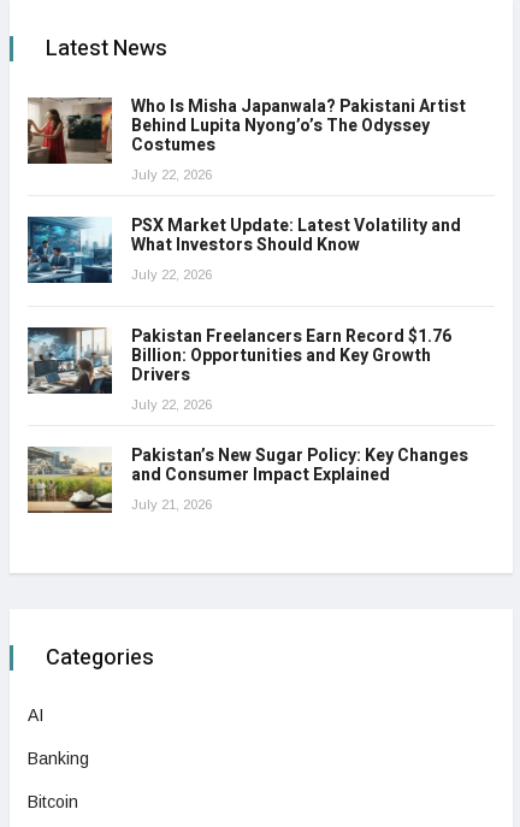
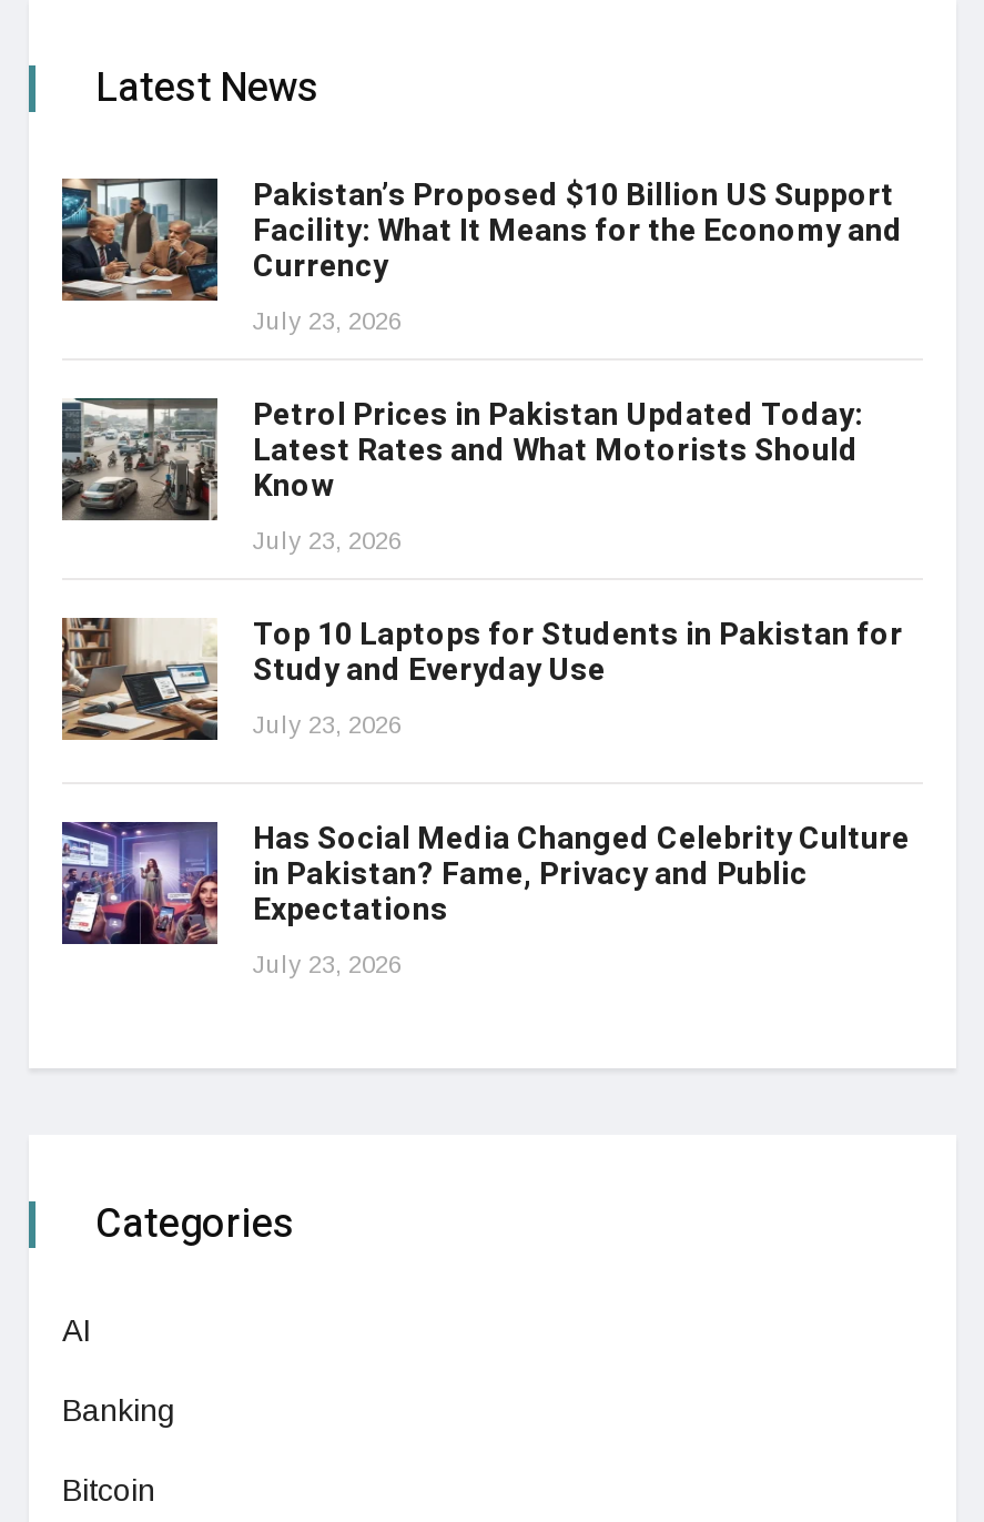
- [image]
- Who Is Misha Japanwala? Pakistani Artist
- Behind Lupita Nyong’o’s The Odyssey
- Costumes
- July 22, 2026
+ [image]
+ Pakistan’s Proposed $10 Billion US Support
+ Facility: What It Means for the Economy and
+ Currency
+ July 23, 2026

- [image]
- PSX Market Update: Latest Volatility and
- What Investors Should Know
- July 22, 2026
+ [image]
+ Petrol Prices in Pakistan Updated Today:
+ Latest Rates and What Motorists Should
+ Know
+ July 23, 2026

- [image]
- Pakistan Freelancers Earn Record $1.76
- Billion: Opportunities and Key Growth
- Drivers
- July 22, 2026
+ [image]
+ Top 10 Laptops for Students in Pakistan for
+ Study and Everyday Use
+ July 23, 2026

- [image]
- Pakistan’s New Sugar Policy: Key Changes
- and Consumer Impact Explained
- July 21, 2026
+ [image]
+ Has Social Media Changed Celebrity Culture
+ in Pakistan? Fame, Privacy and Public
+ Expectations
+ July 23, 2026
